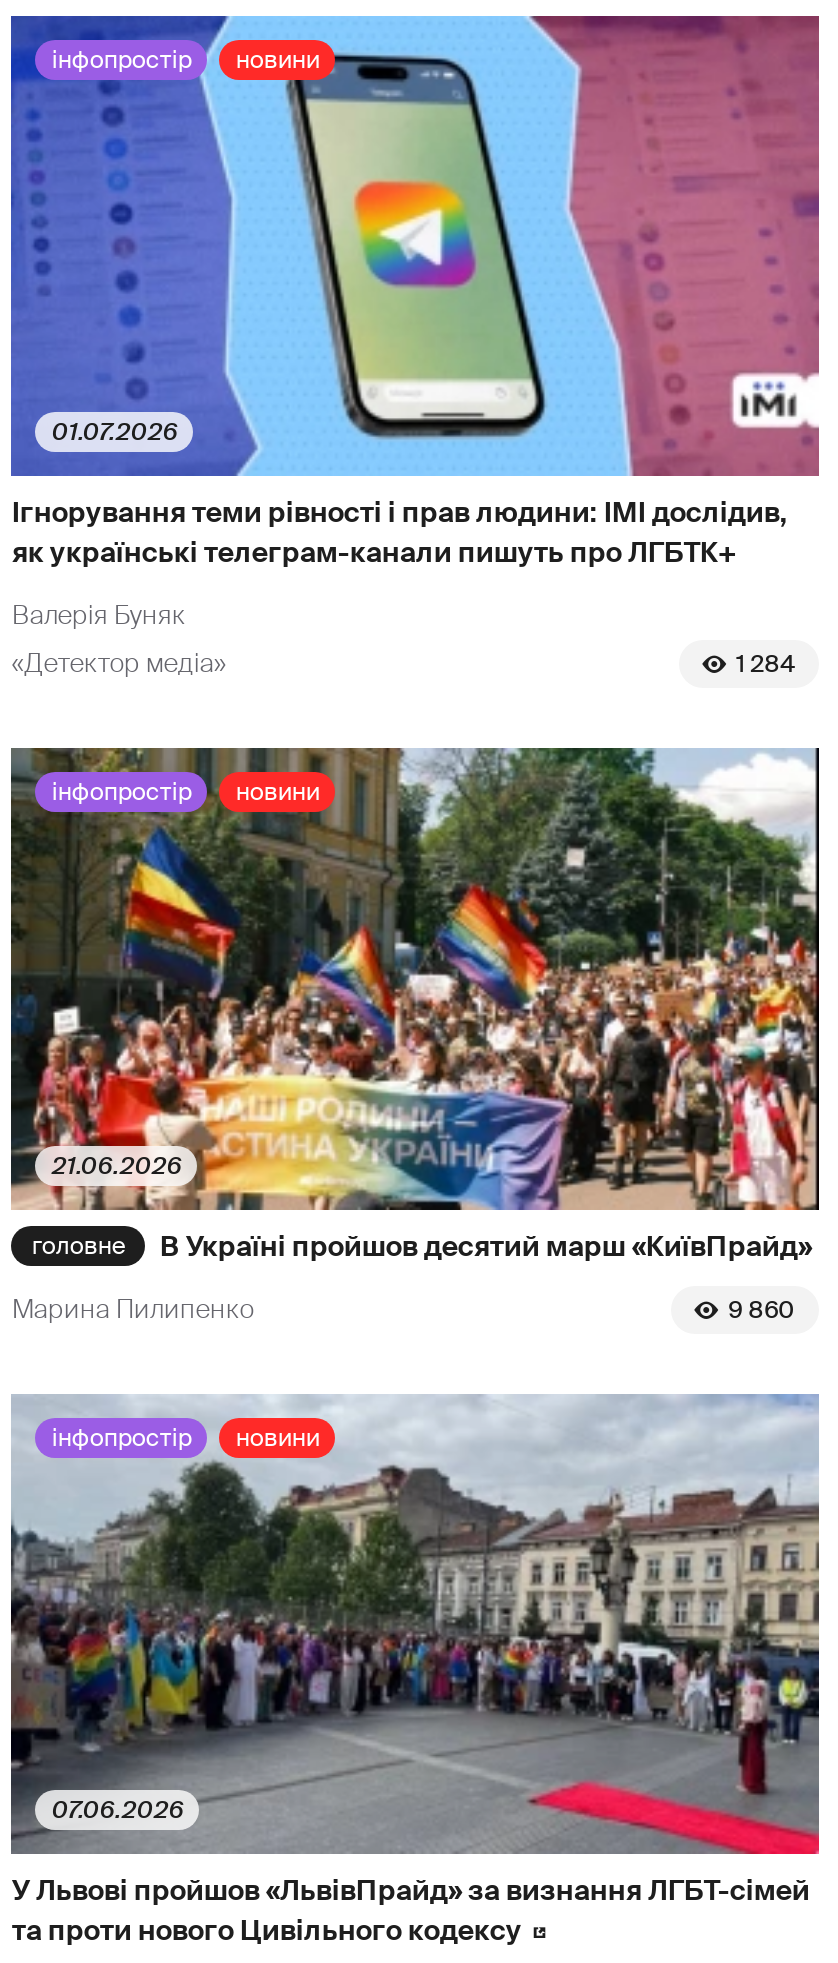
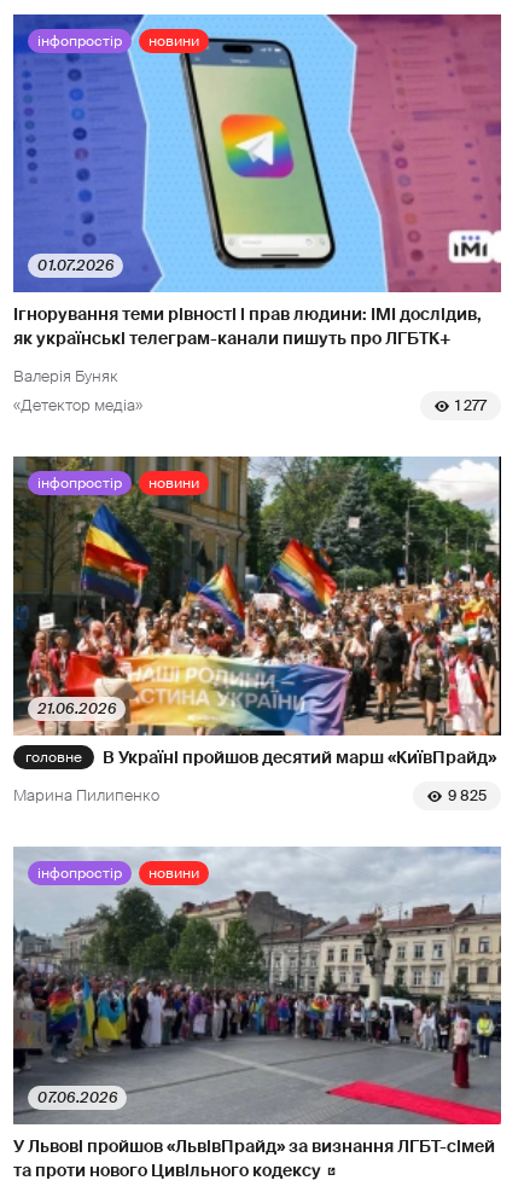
- 1 284
+ 1 277

- 9 860
+ 9 825
